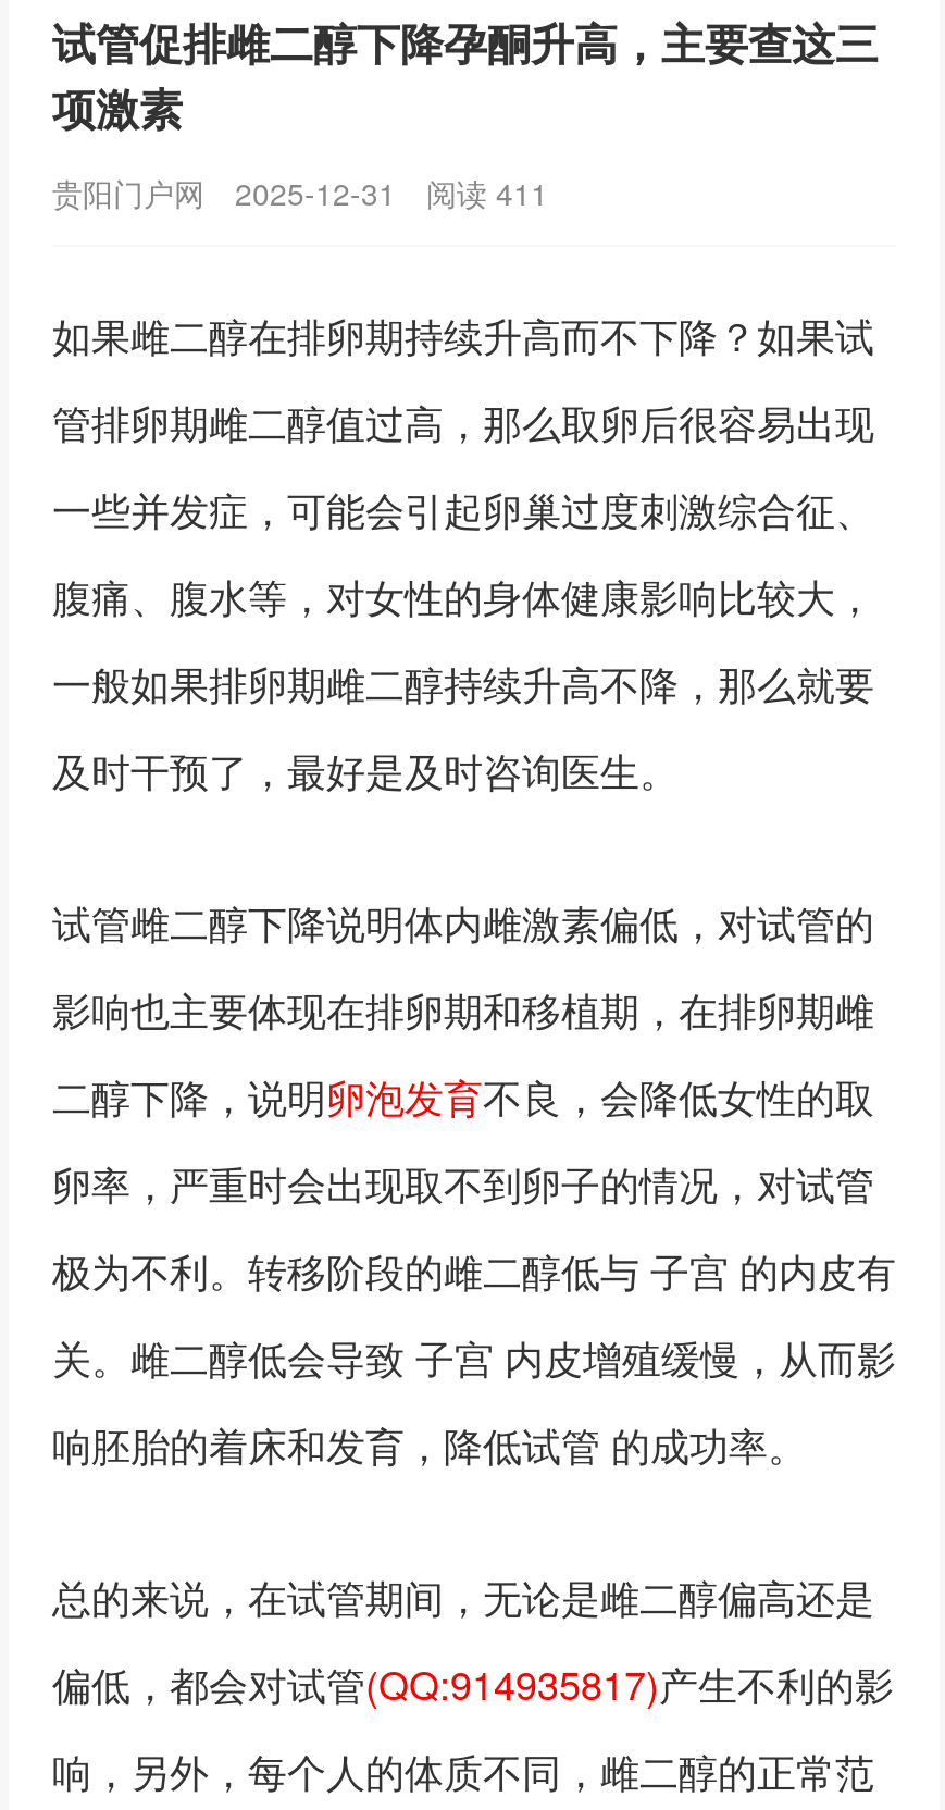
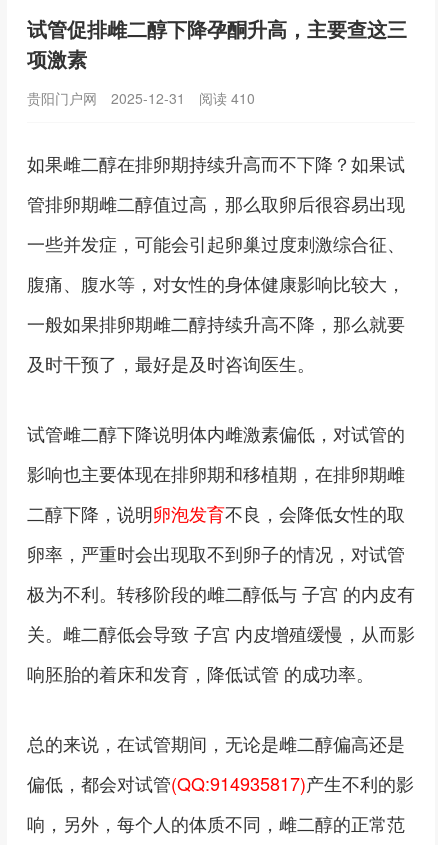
- 贵阳门户网 2025-12-31 阅读411
+ 贵阳门户网 2025-12-31 阅读410
